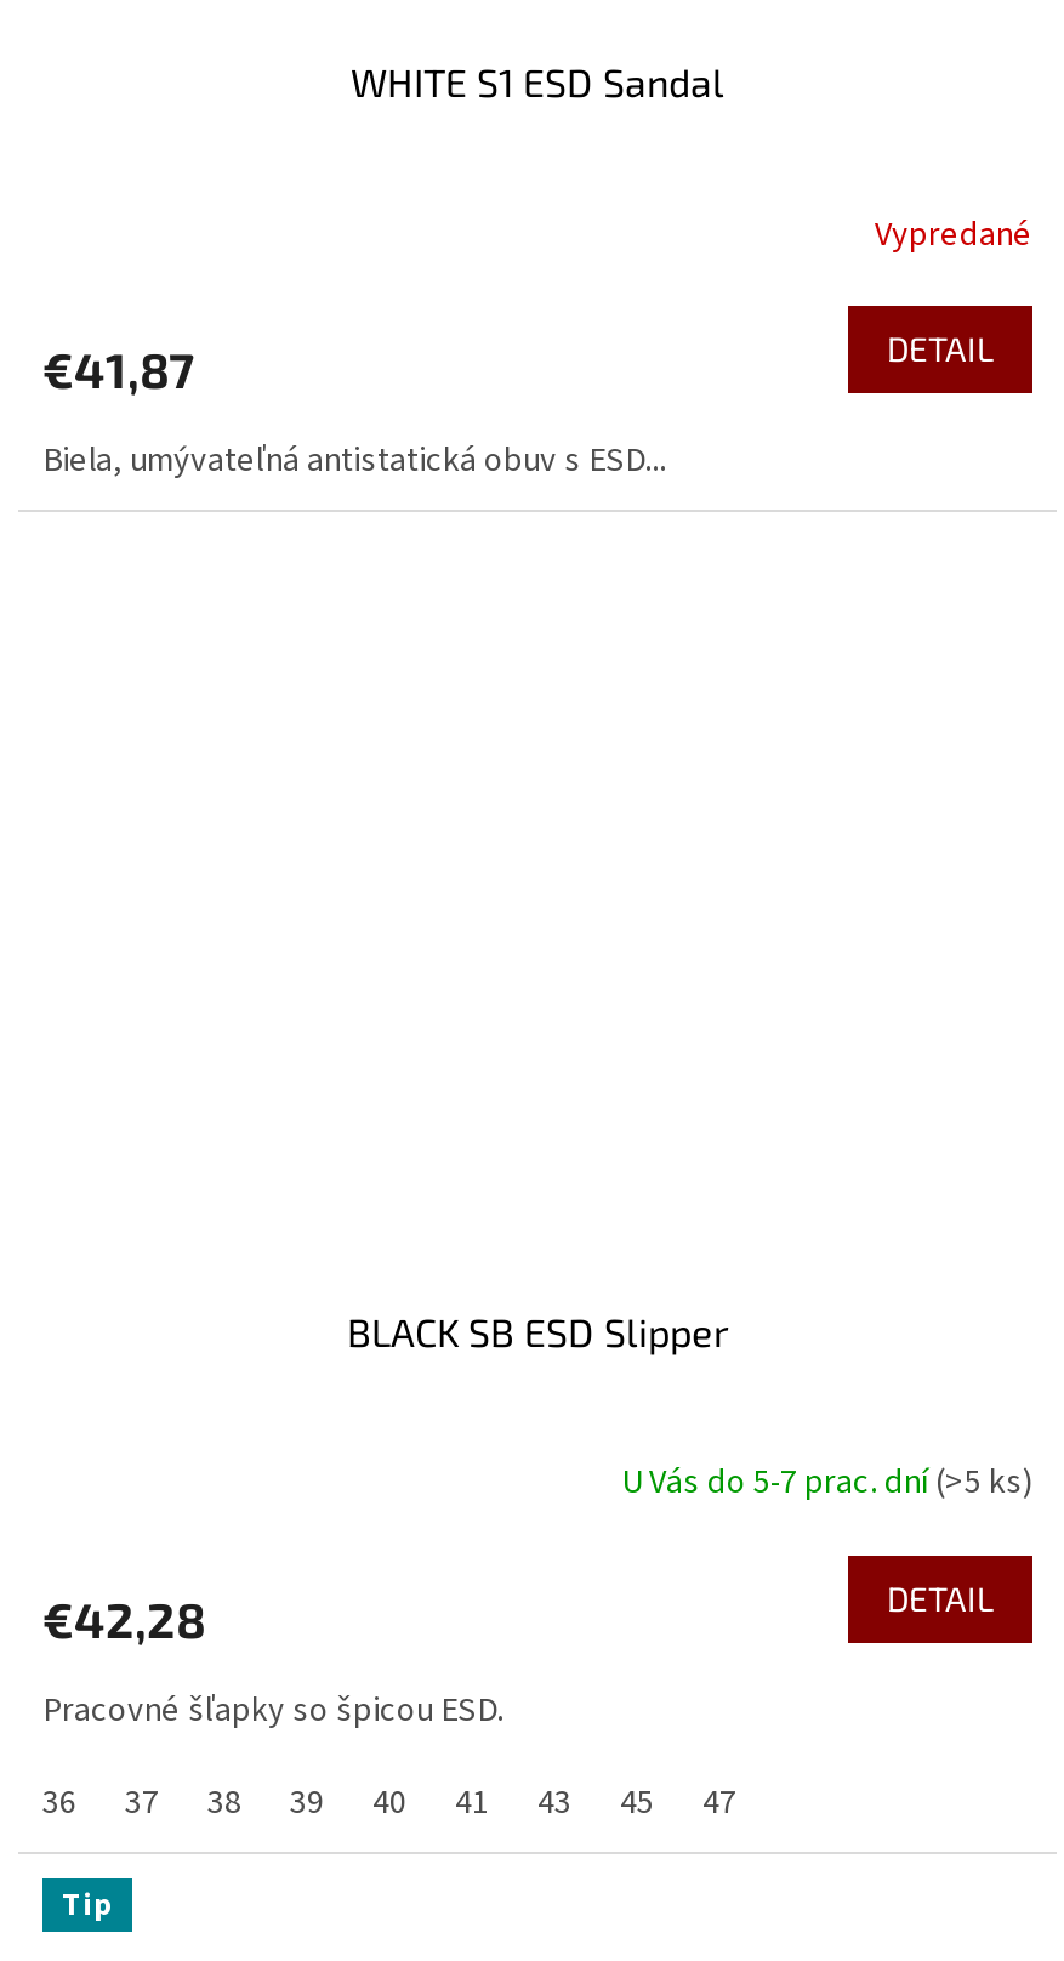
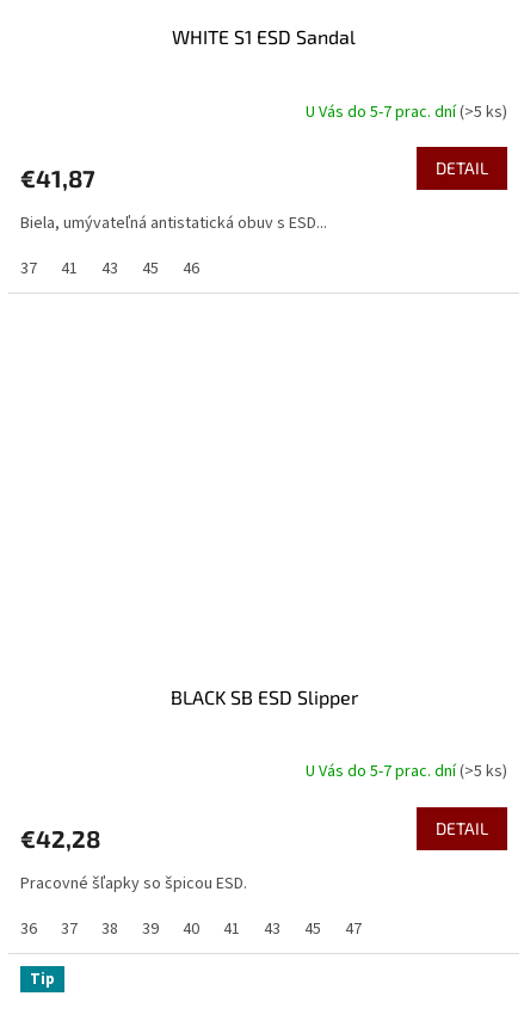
- Vypredané
+ U Vás do 5-7 prac. dní (>5 ks)

+ 37
+ 41
+ 43
+ 45
+ 46
